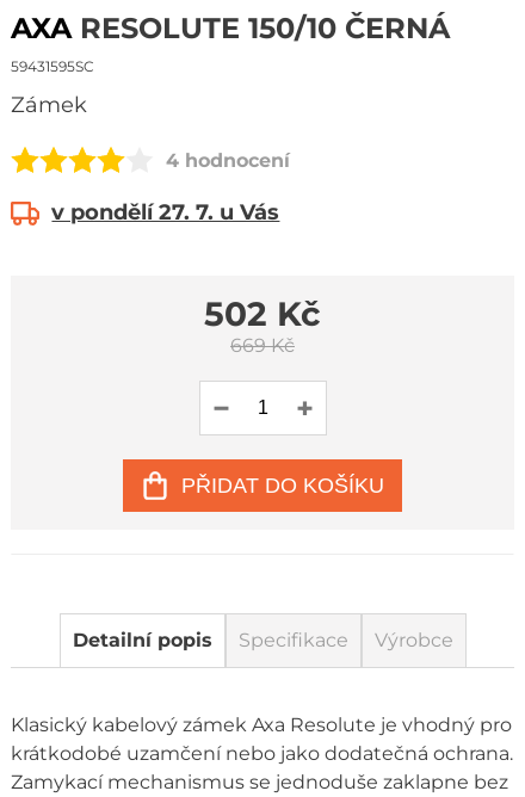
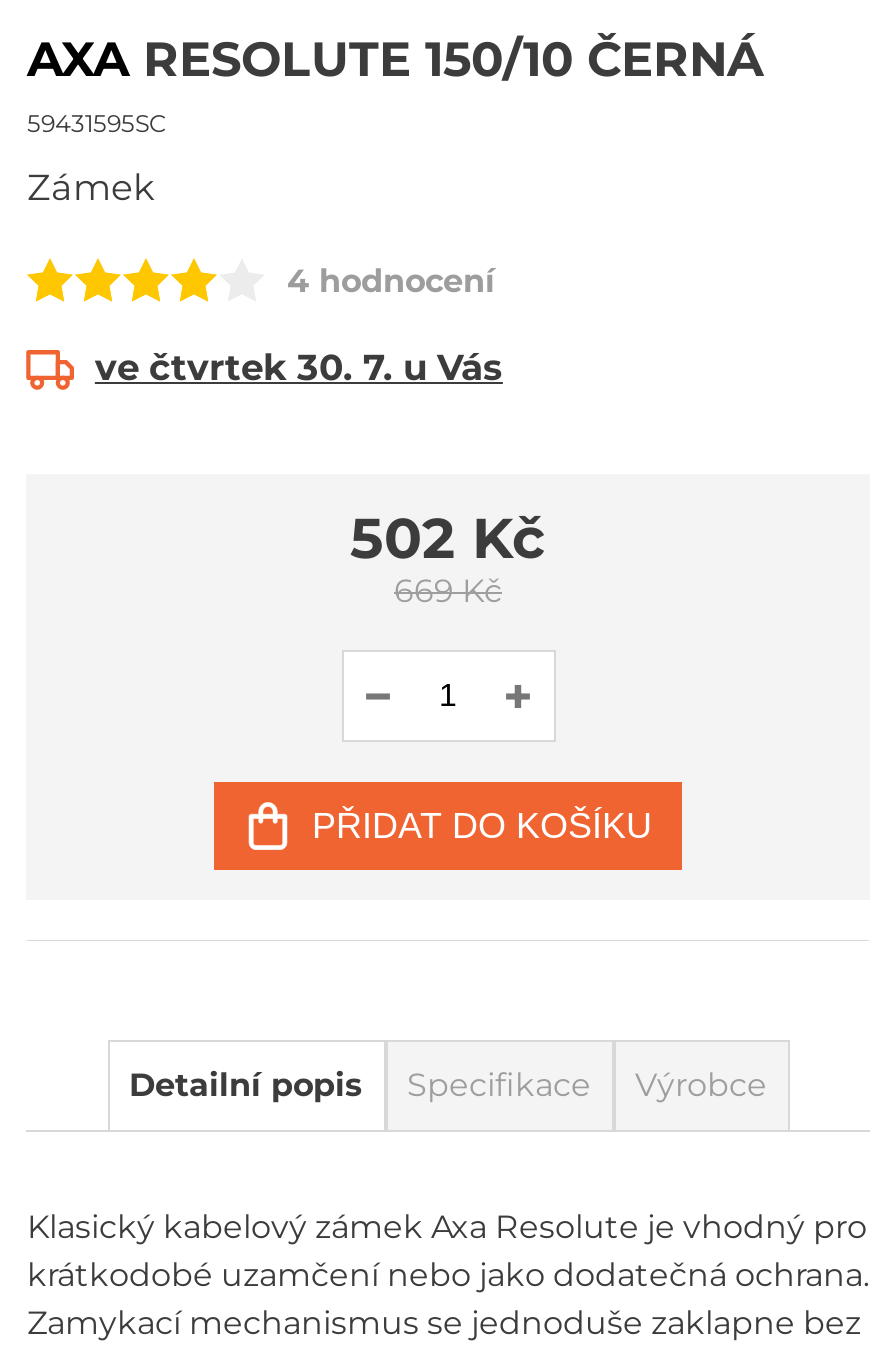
- v pondělí 27. 7. u Vás
+ ve čtvrtek 30. 7. u Vás
